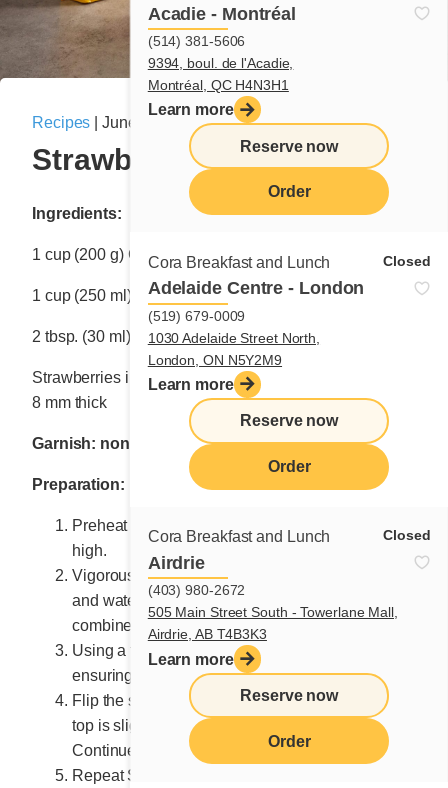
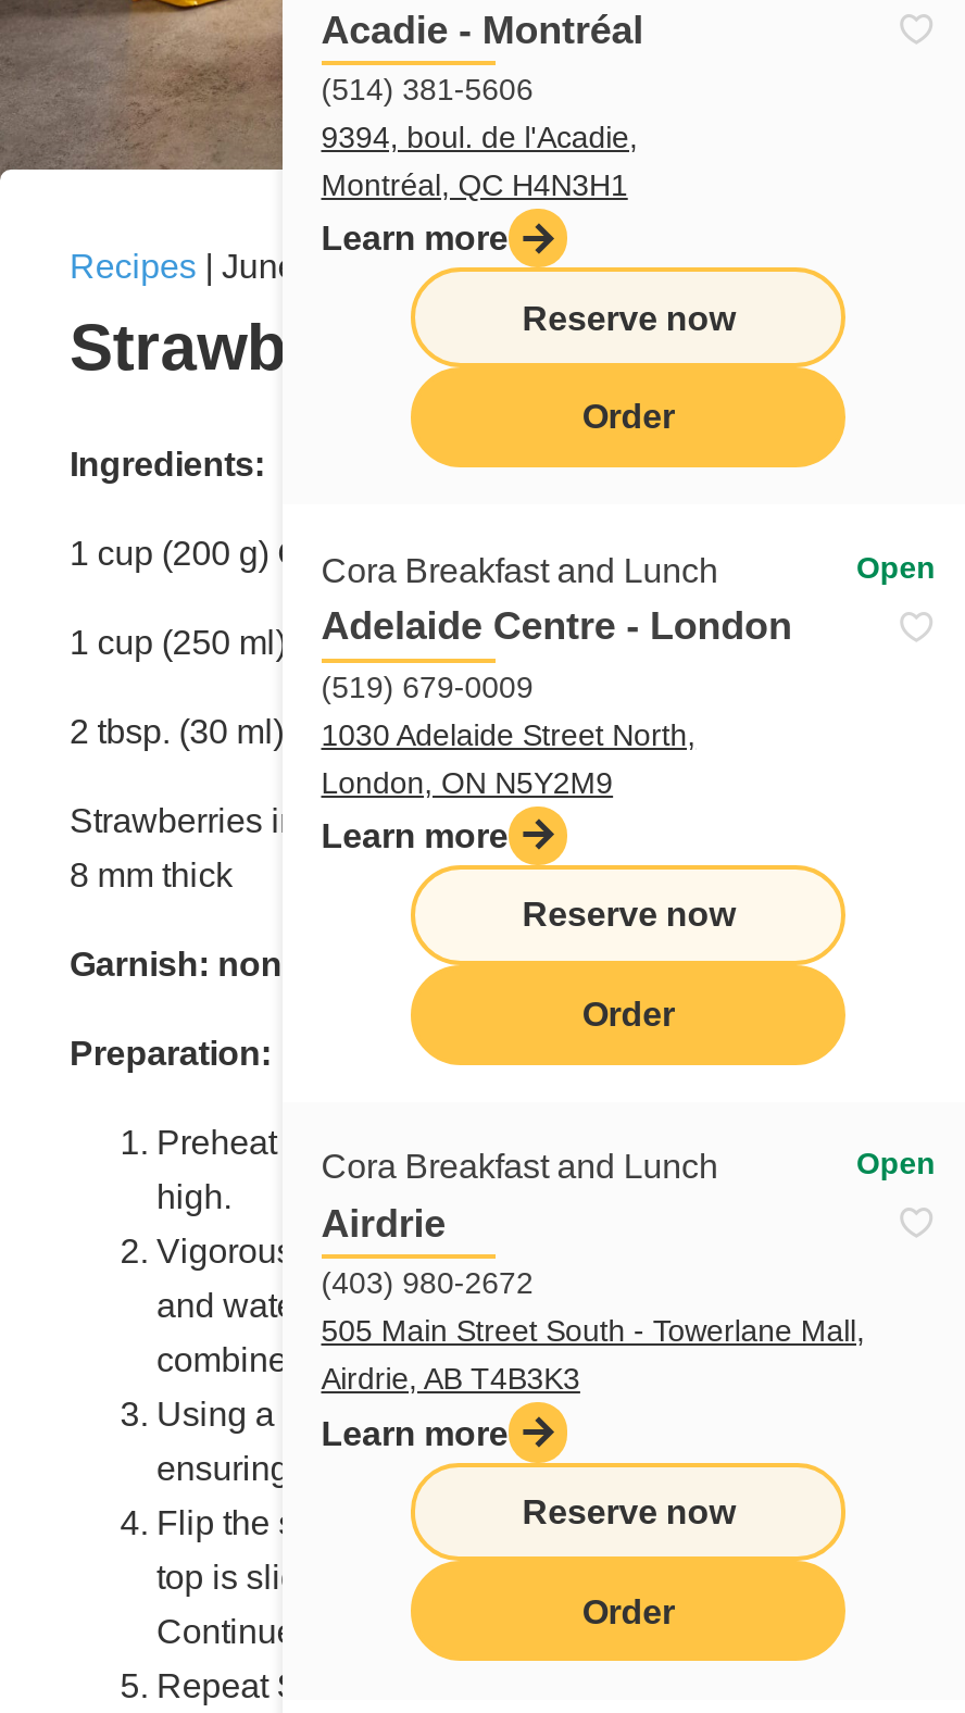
- Closed
+ Open

- Closed
+ Open
